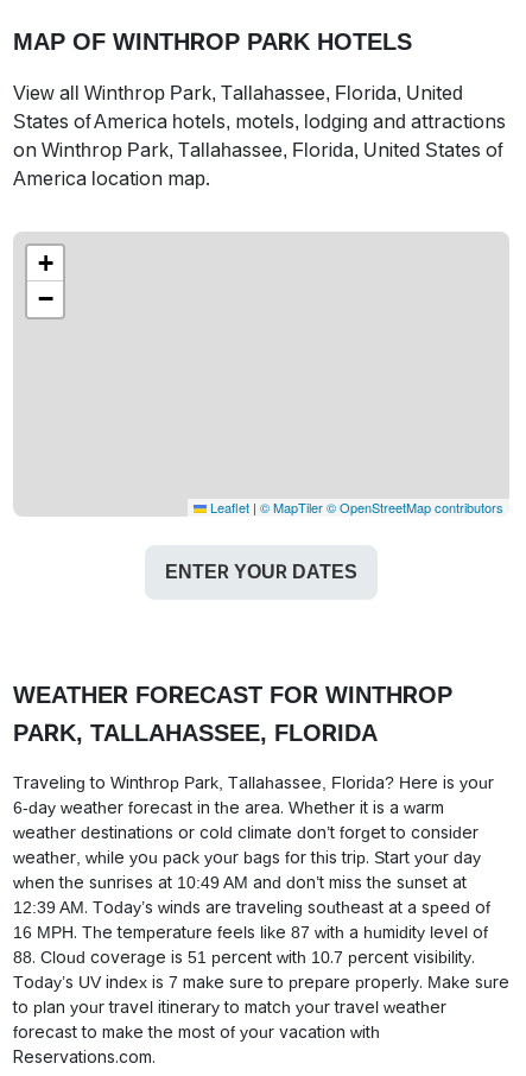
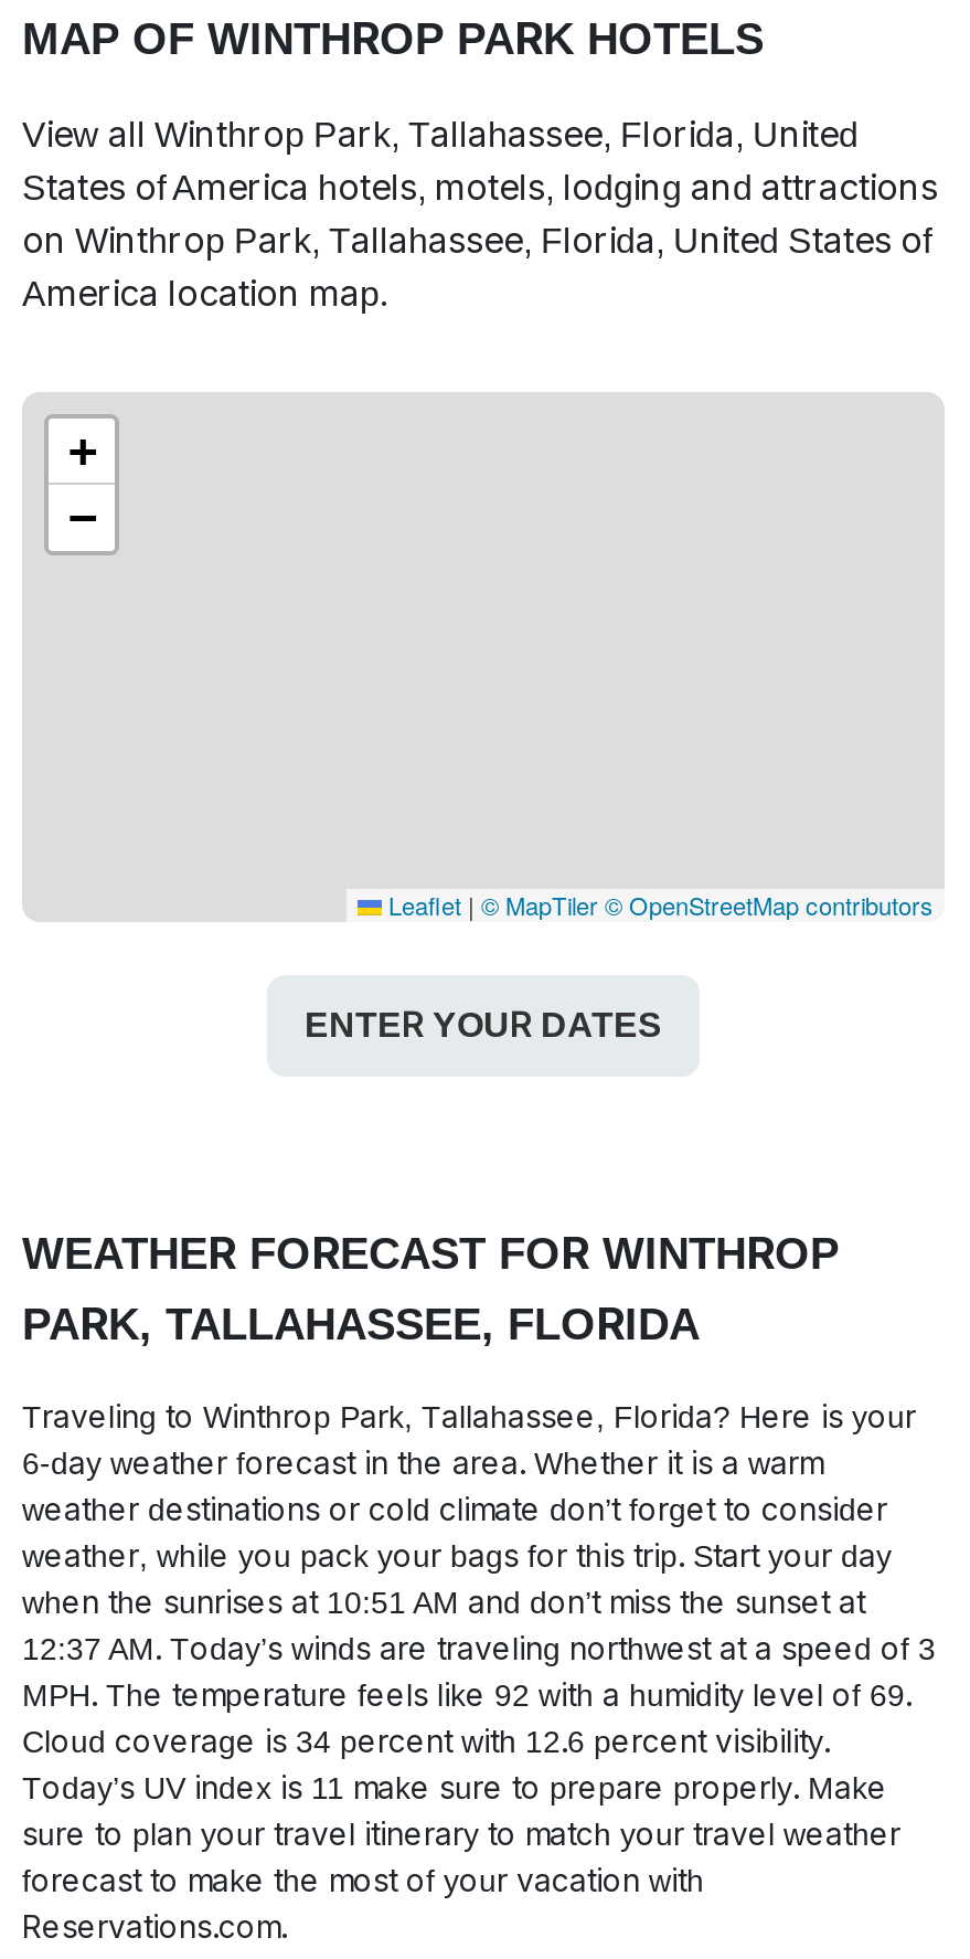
- when the sunrises at 10:49 AM and don’t miss the sunset at
- 12:39 AM. Today’s winds are traveling southeast at a speed of
- 16 MPH. The temperature feels like 87 with a humidity level of
- 88. Cloud coverage is 51 percent with 10.7 percent visibility.
- Today’s UV index is 7 make sure to prepare properly. Make sure
- to plan your travel itinerary to match your travel weather
+ when the sunrises at 10:51 AM and don’t miss the sunset at
+ 12:37 AM. Today’s winds are traveling northwest at a speed of 3
+ MPH. The temperature feels like 92 with a humidity level of 69.
+ Cloud coverage is 34 percent with 12.6 percent visibility.
+ Today’s UV index is 11 make sure to prepare properly. Make
+ sure to plan your travel itinerary to match your travel weather
